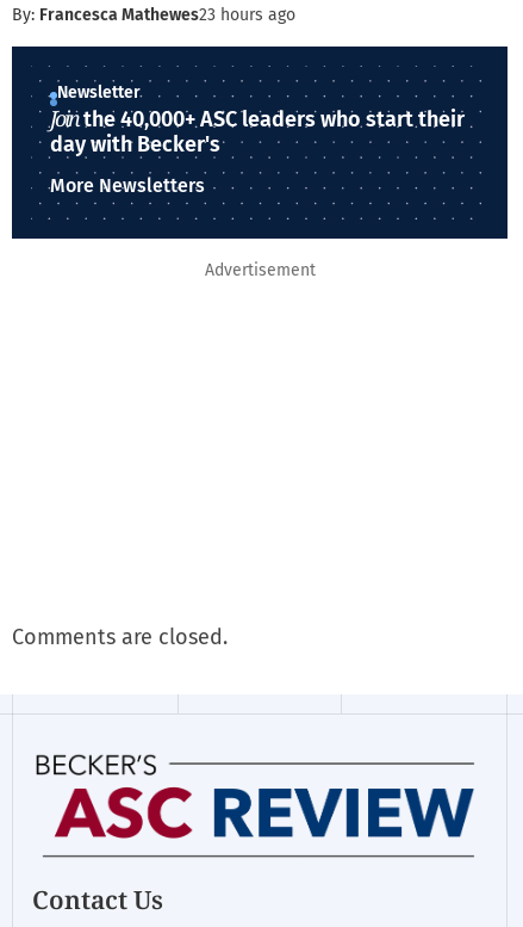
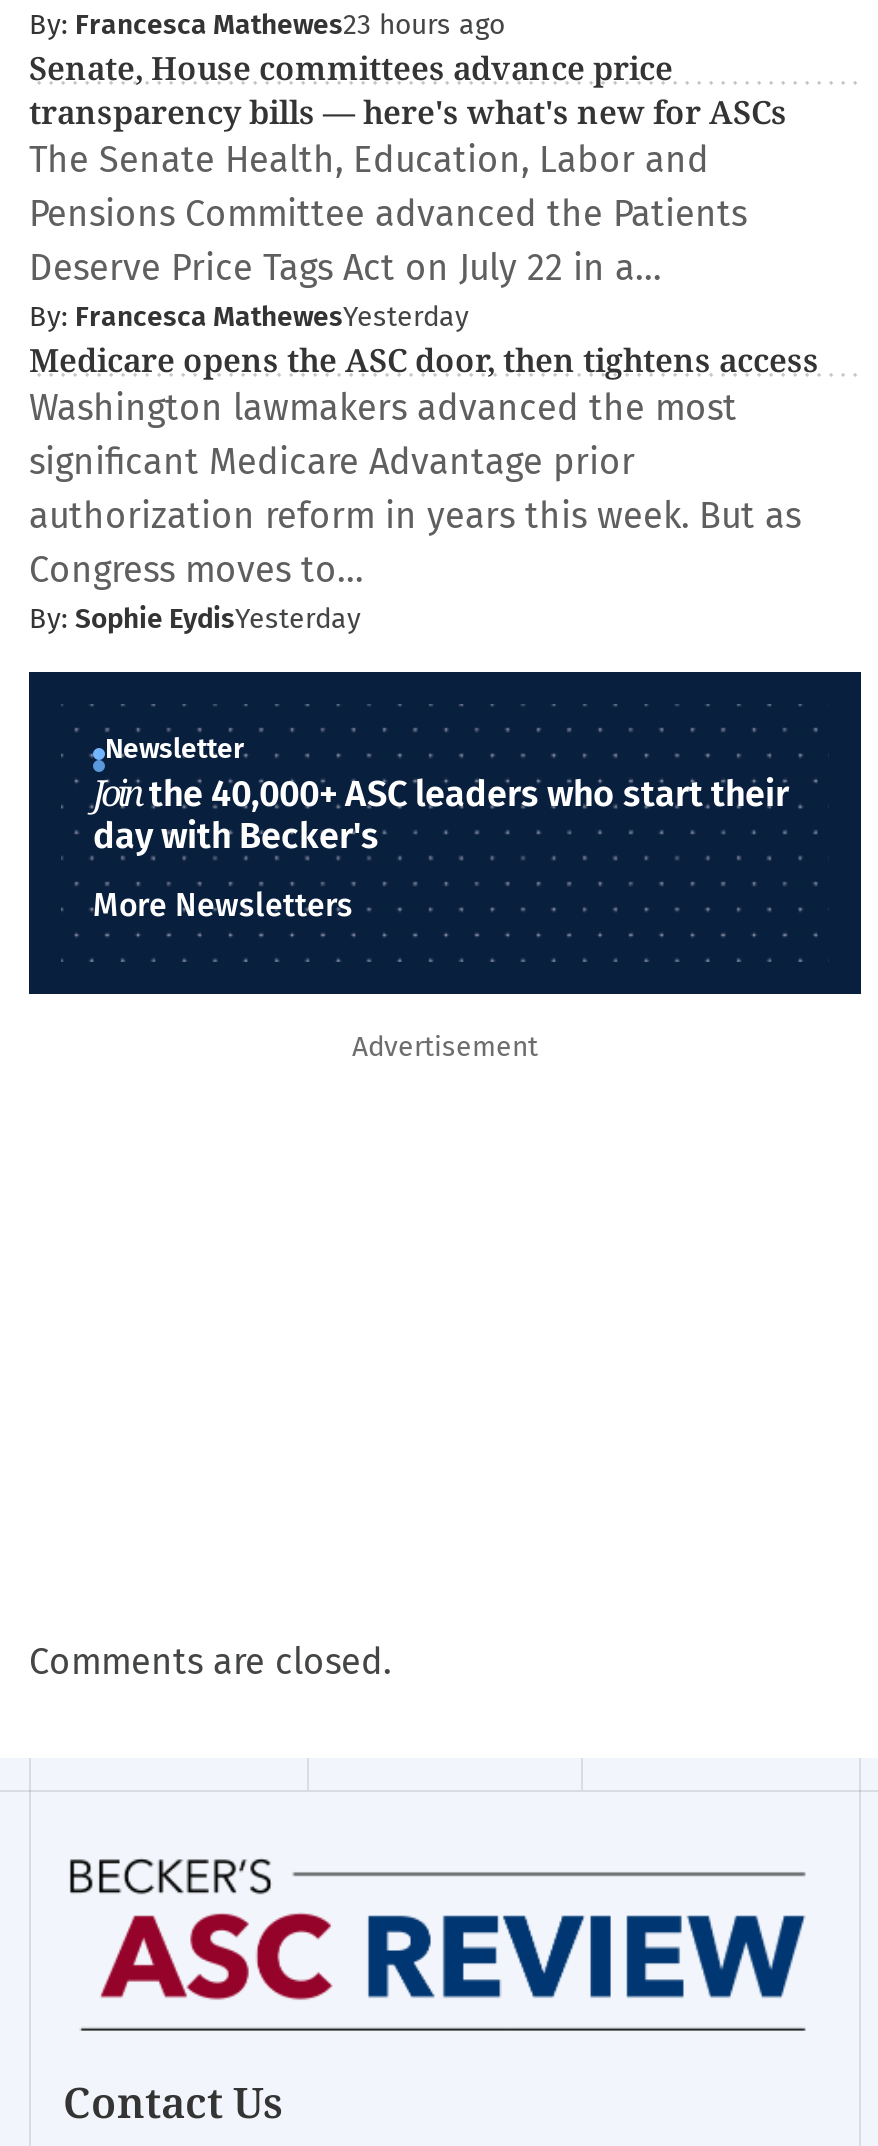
+ Senate, House committees advance price
+ transparency bills — here's what's new for ASCs
+ The Senate Health, Education, Labor and
+ Pensions Committee advanced the Patients
+ Deserve Price Tags Act on July 22 in a…
+ By: Francesca MathewesYesterday
+ Medicare opens the ASC door, then tightens access
+ Washington lawmakers advanced the most
+ significant Medicare Advantage prior
+ authorization reform in years this week. But as
+ Congress moves to…
+ By: Sophie EydisYesterday
